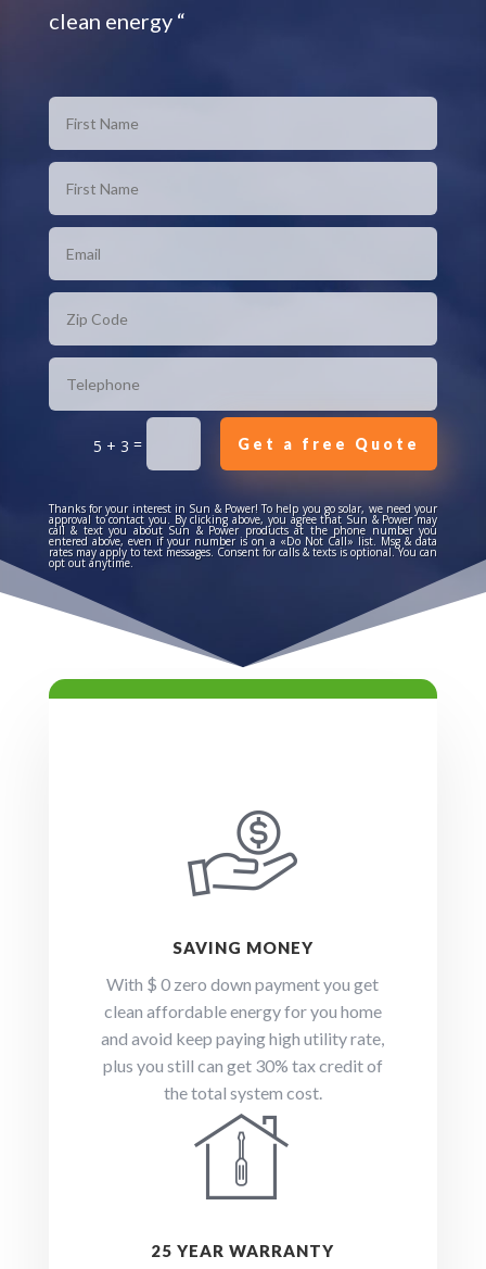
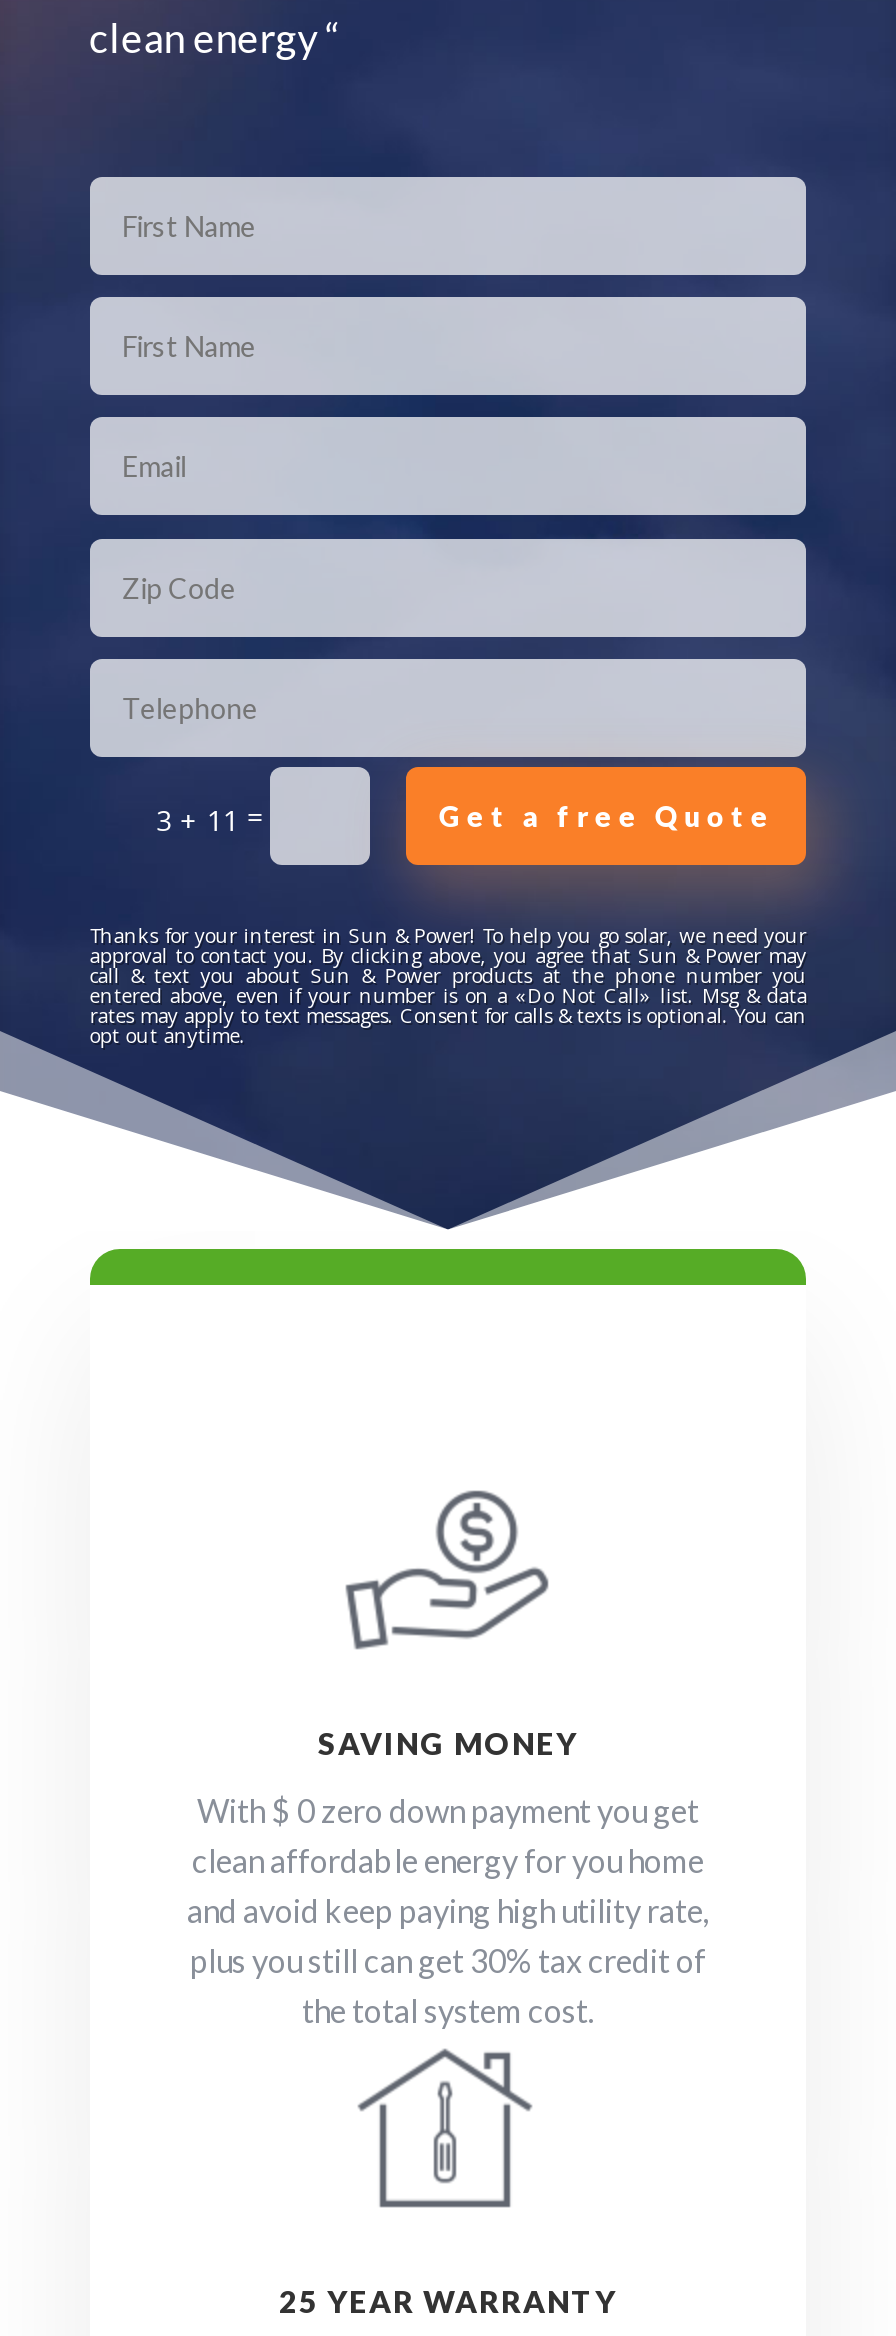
- 5 + 3 =
+ 3 + 11 =
